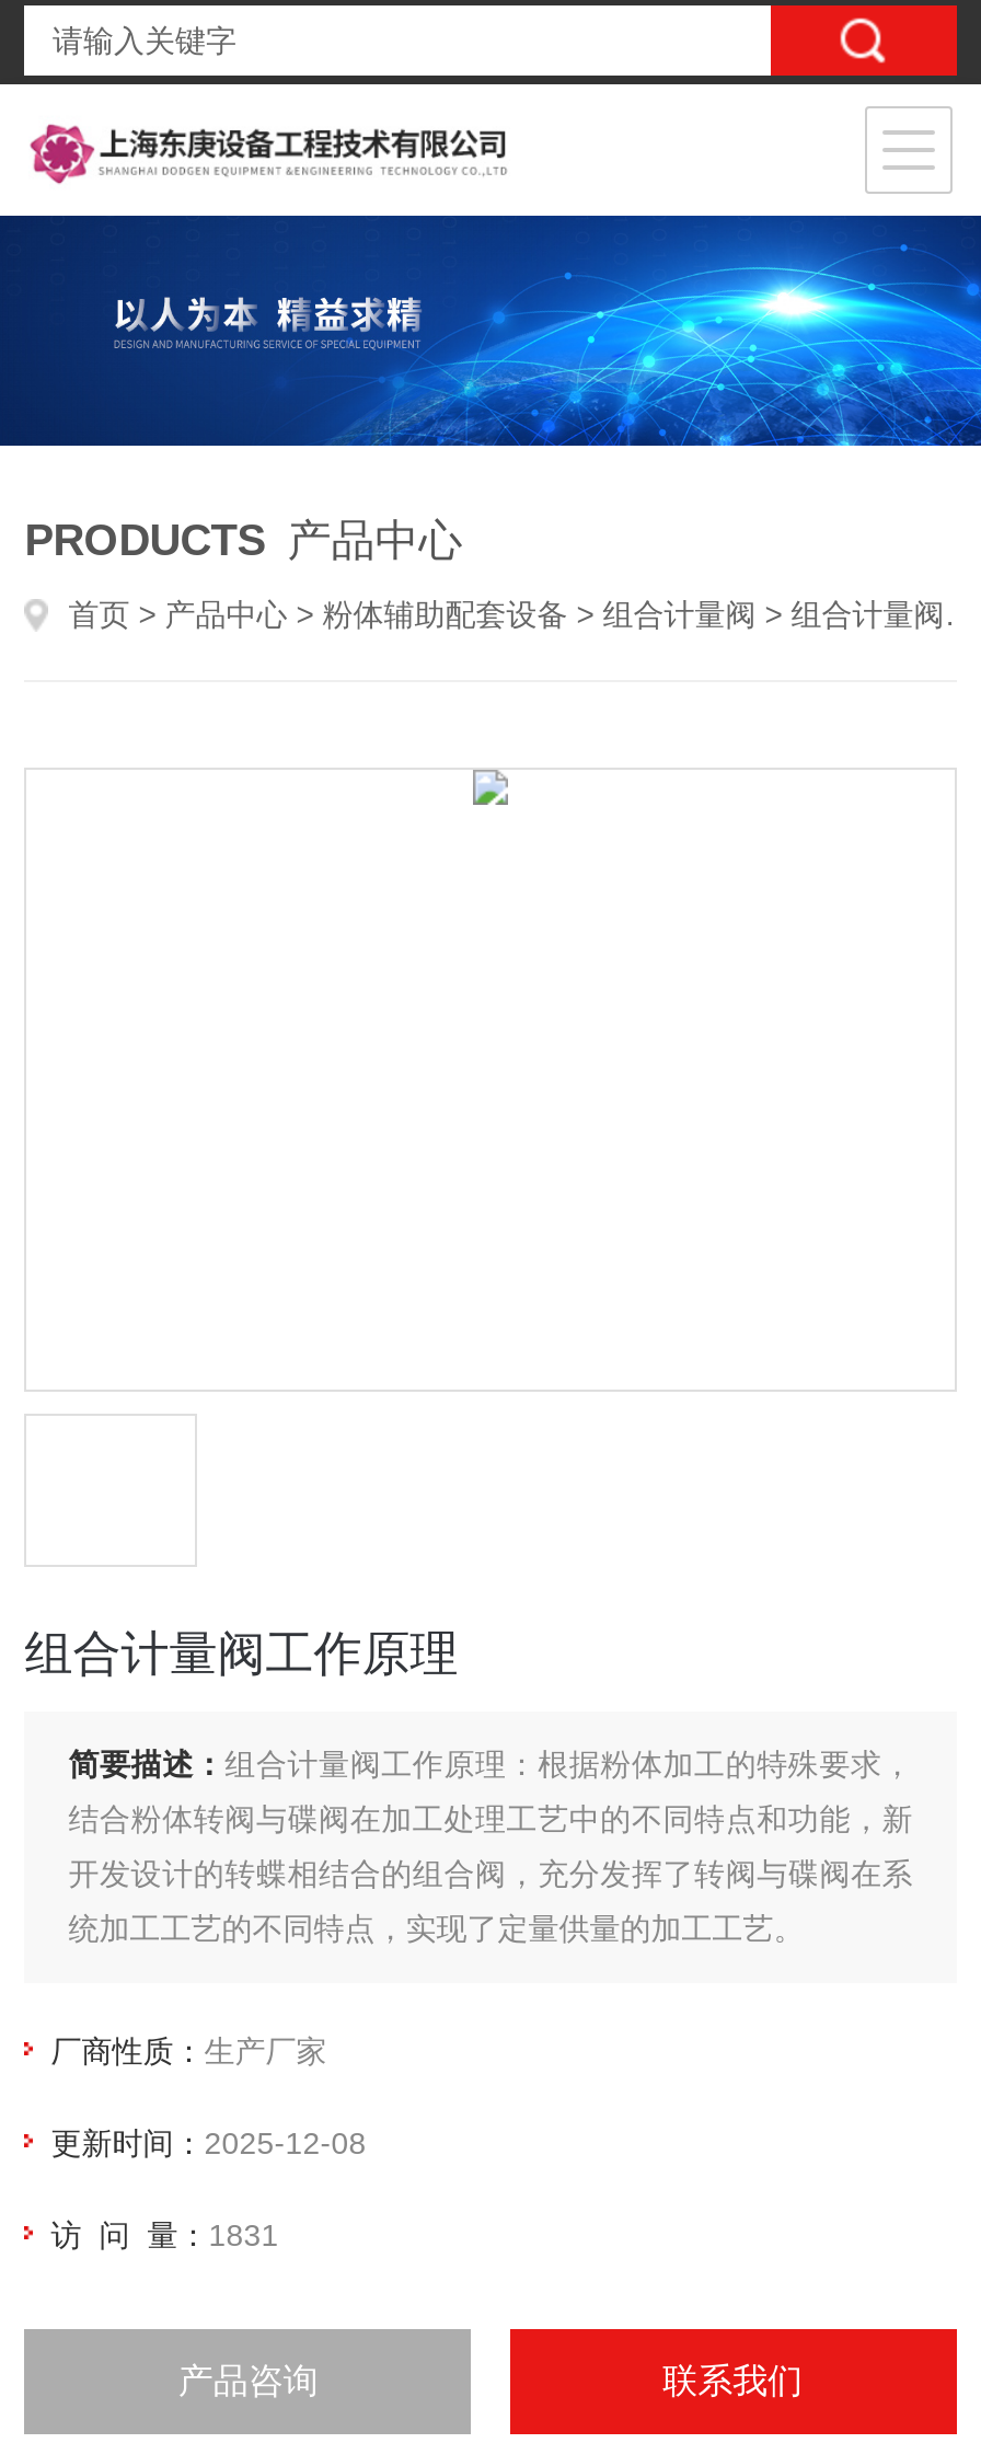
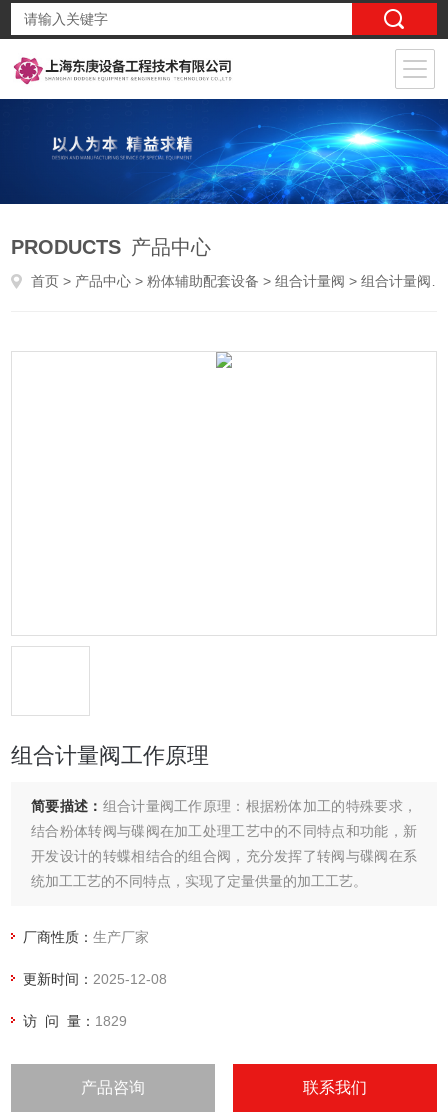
- 访 问 量：1831
+ 访 问 量：1829
